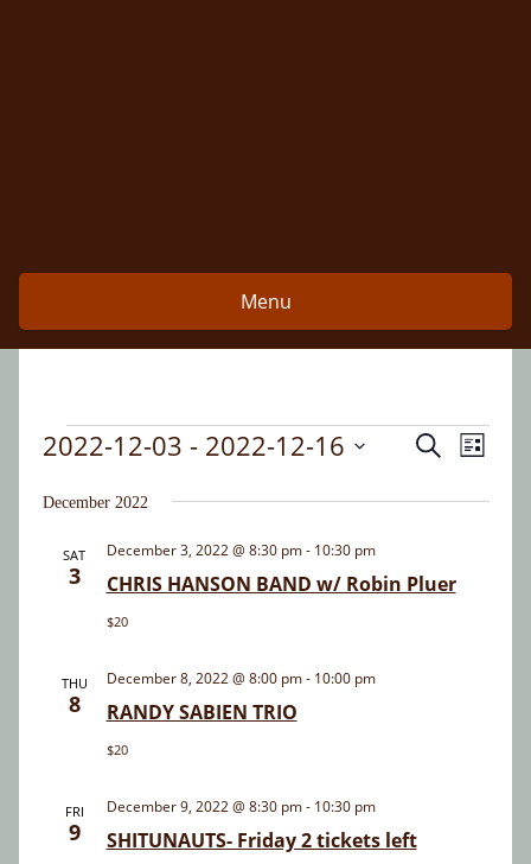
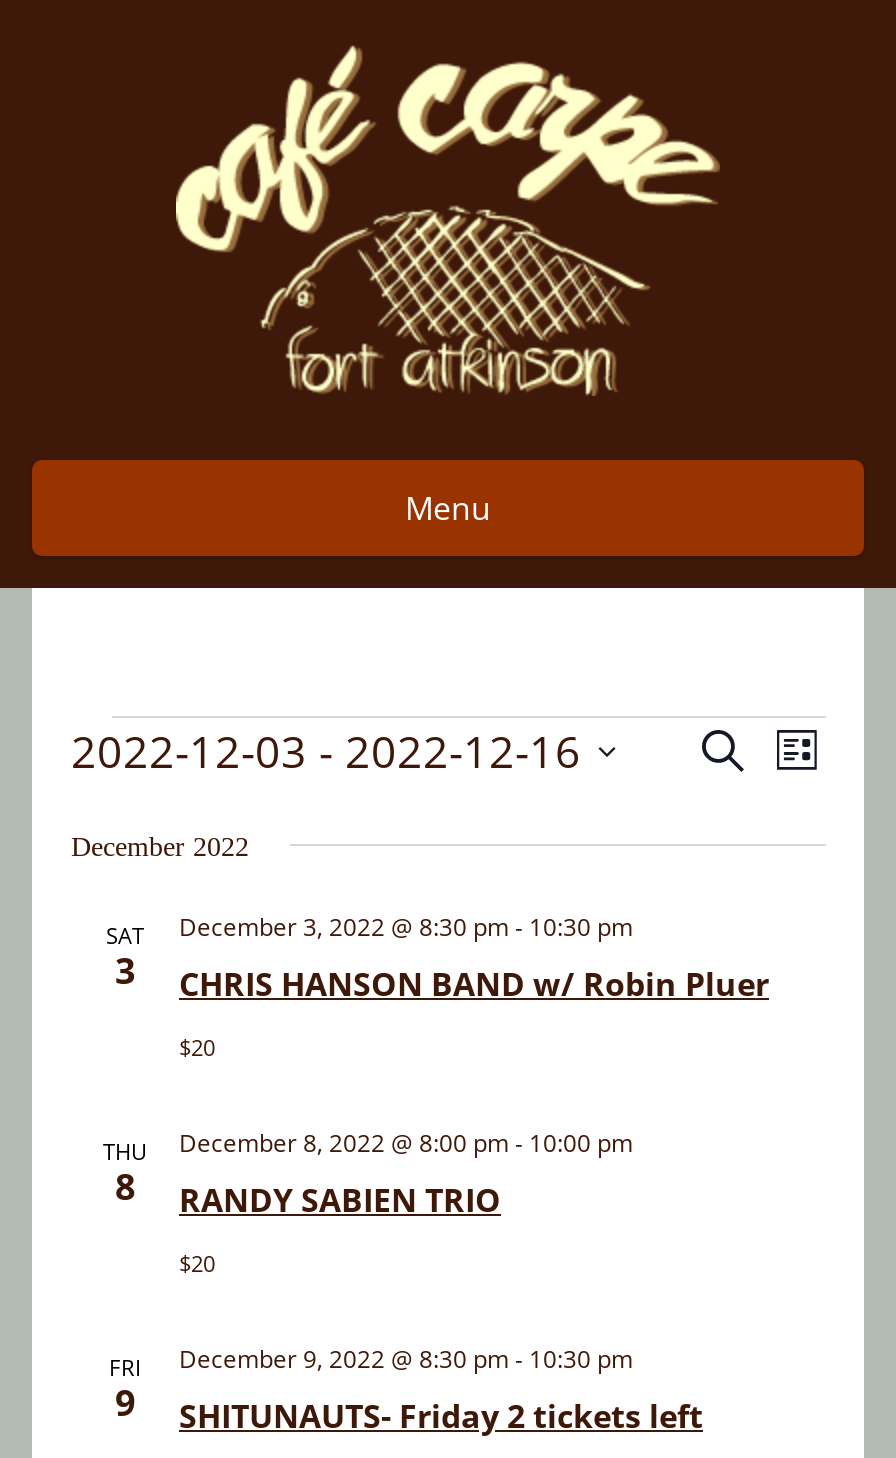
+ [image]
